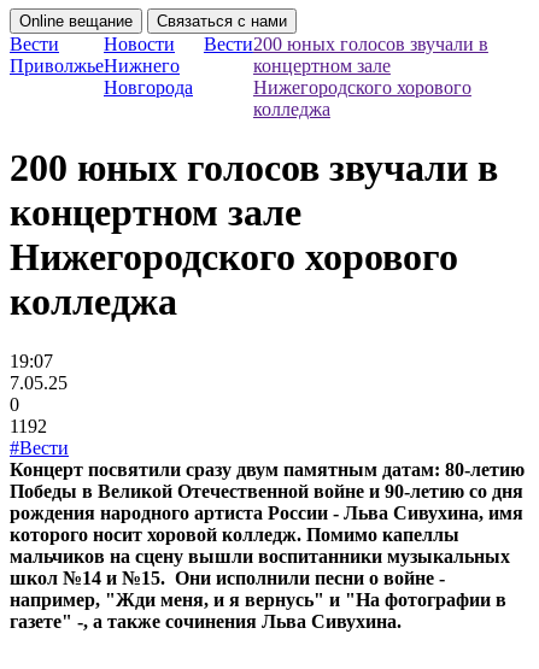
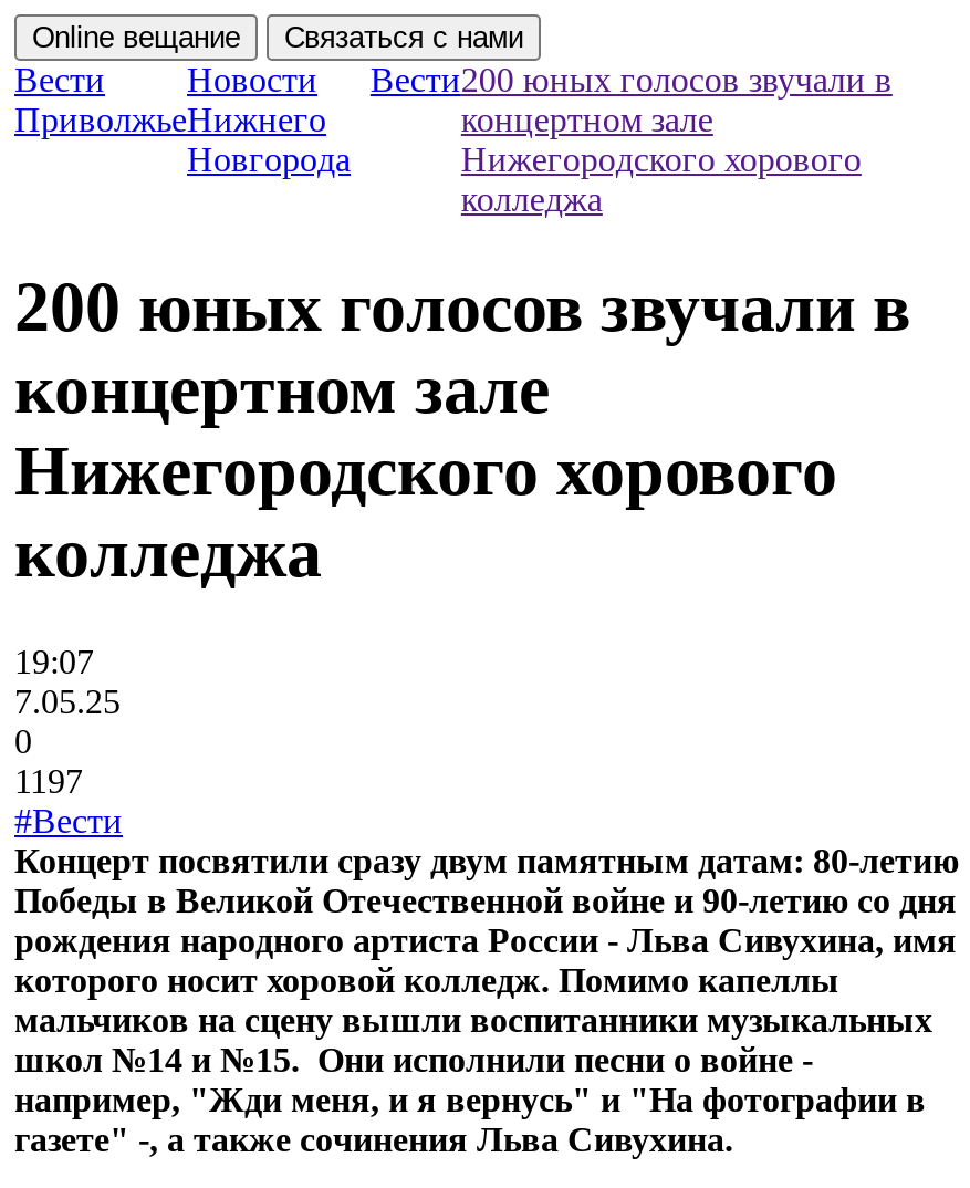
- 1192
+ 1197
